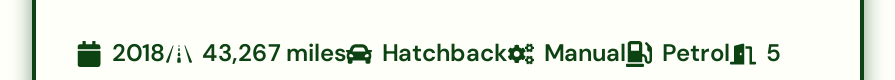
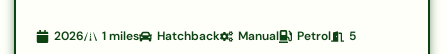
- 2018
- 43,267 miles
+ 2026
+ 1 miles
